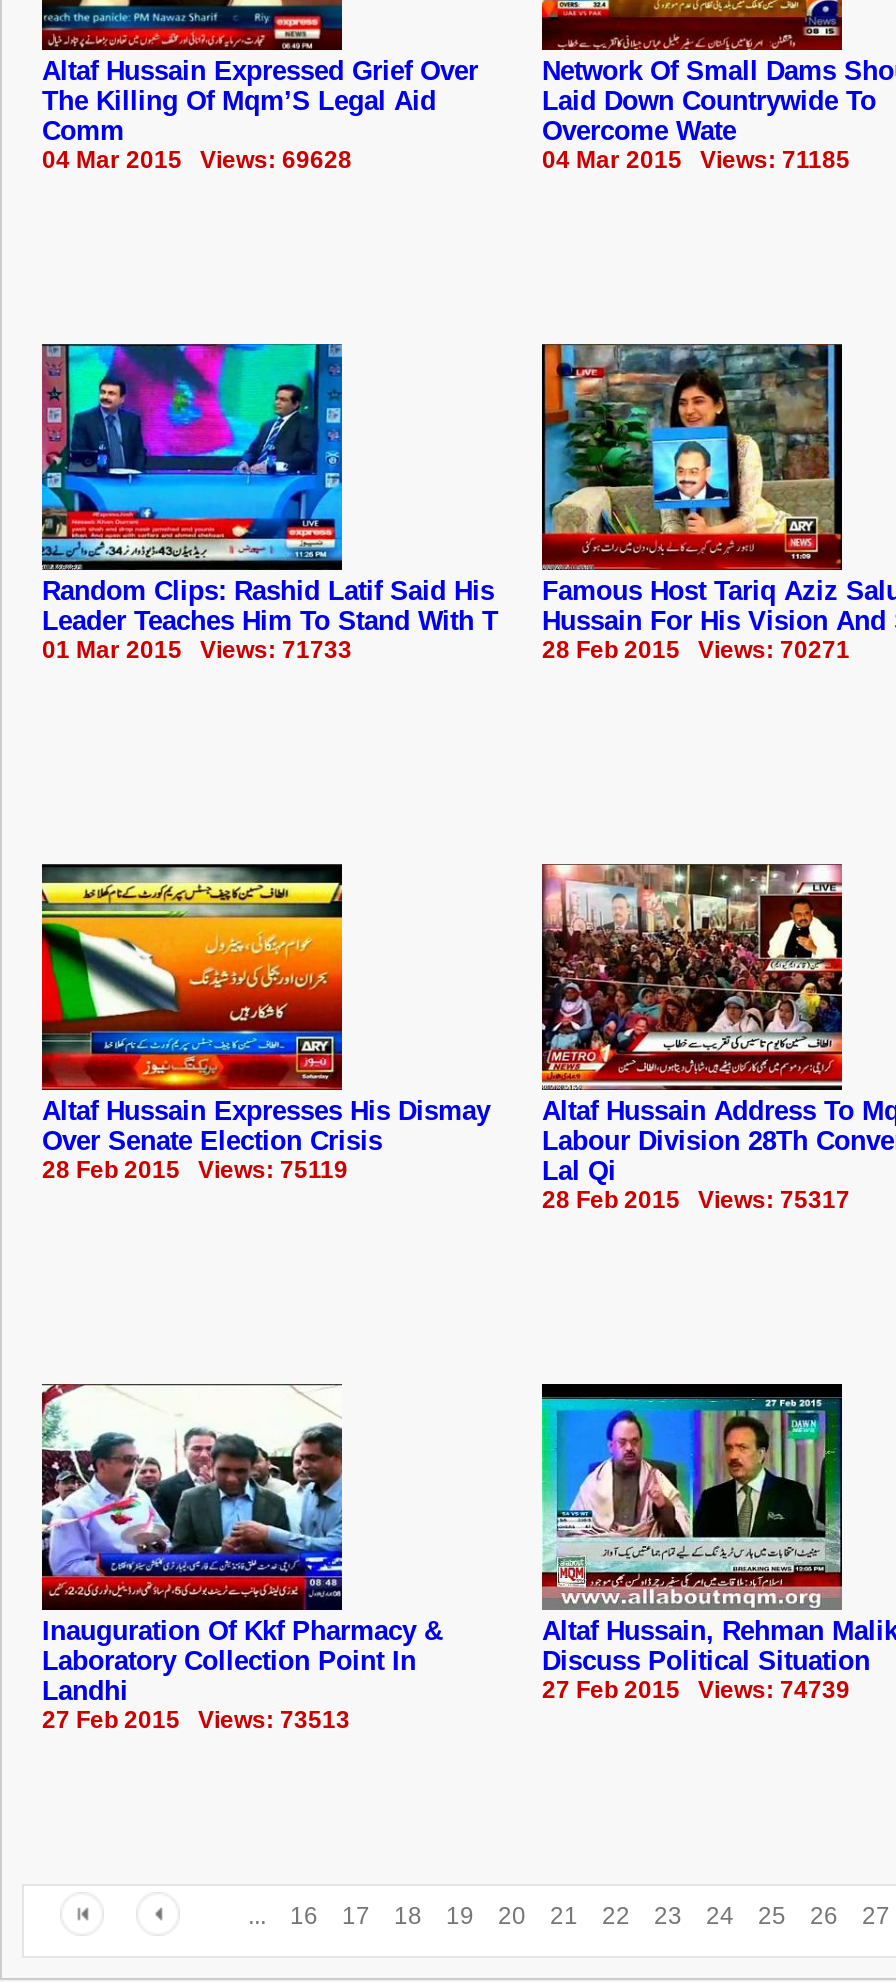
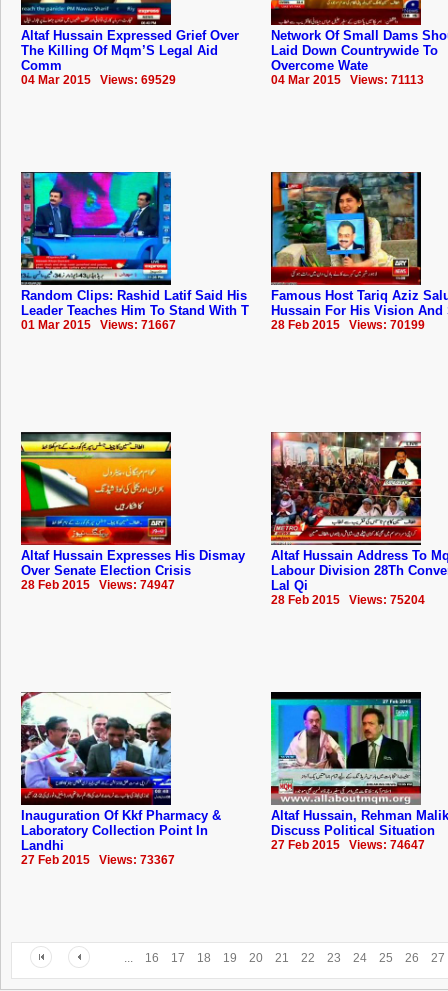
- 04 Mar 2015 Views: 69628
+ 04 Mar 2015 Views: 69529

- 04 Mar 2015 Views: 71185
+ 04 Mar 2015 Views: 71113

- 01 Mar 2015 Views: 71733
+ 01 Mar 2015 Views: 71667

- 28 Feb 2015 Views: 70271
+ 28 Feb 2015 Views: 70199

- 28 Feb 2015 Views: 75119
+ 28 Feb 2015 Views: 74947

- 28 Feb 2015 Views: 75317
+ 28 Feb 2015 Views: 75204

- 27 Feb 2015 Views: 74739
+ 27 Feb 2015 Views: 74647

- 27 Feb 2015 Views: 73513
+ 27 Feb 2015 Views: 73367
